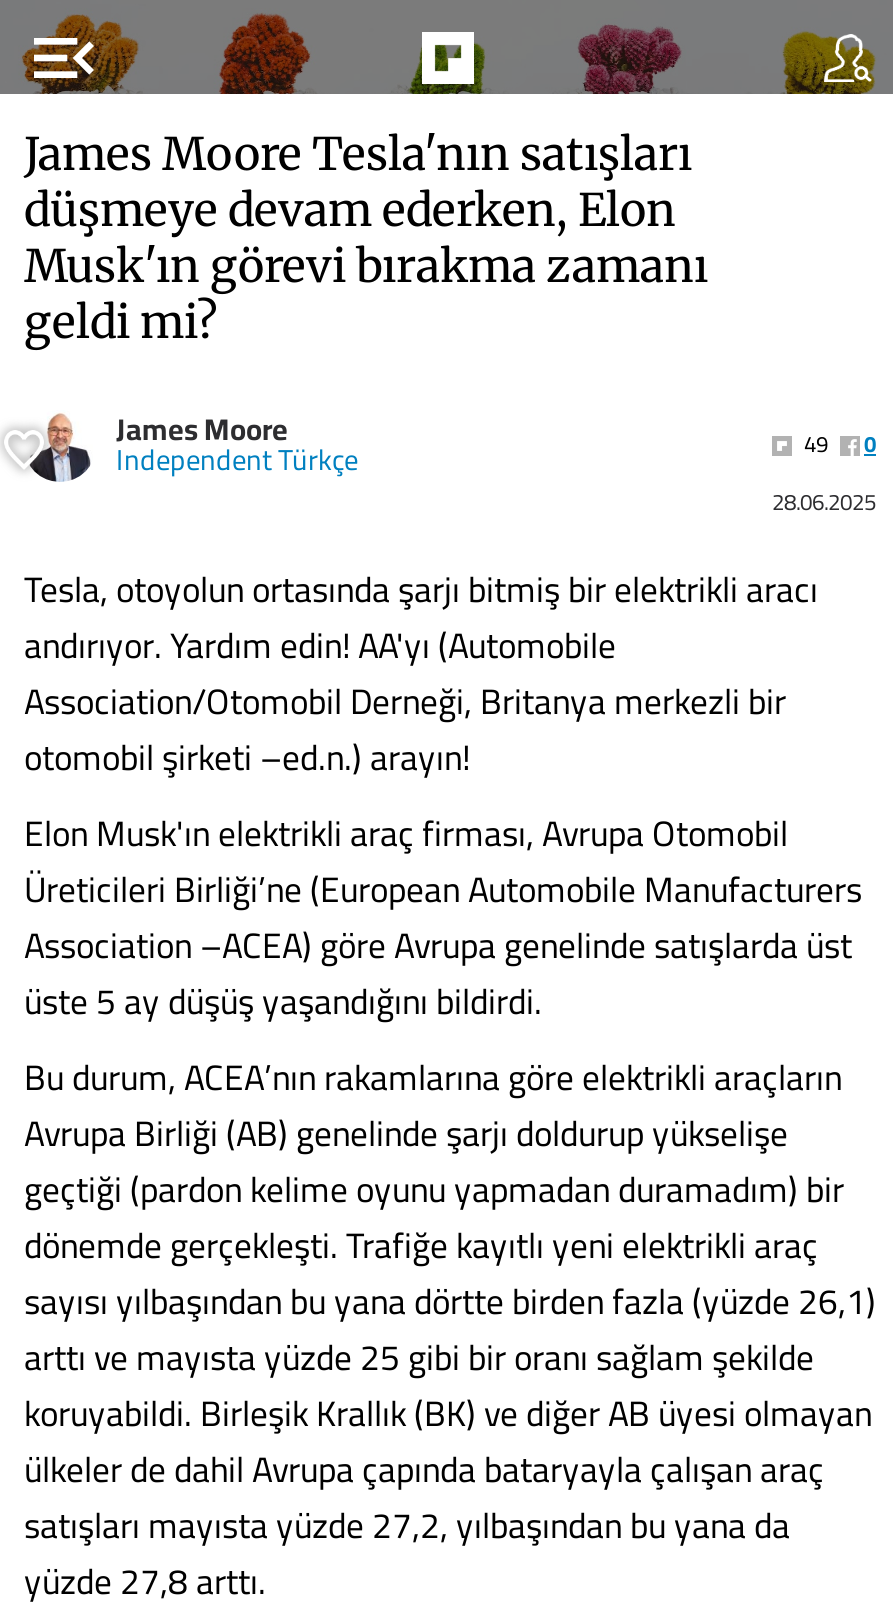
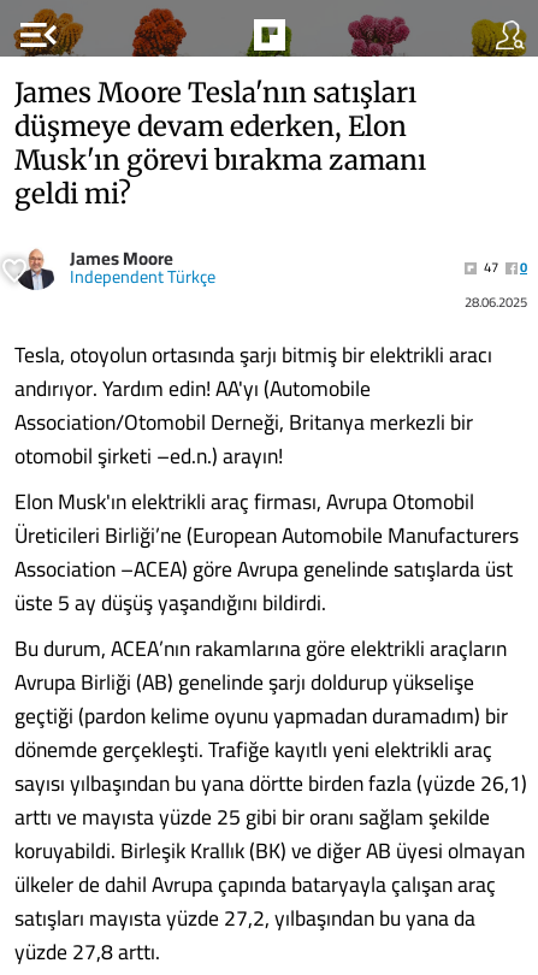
- 49 0
+ 47 0
